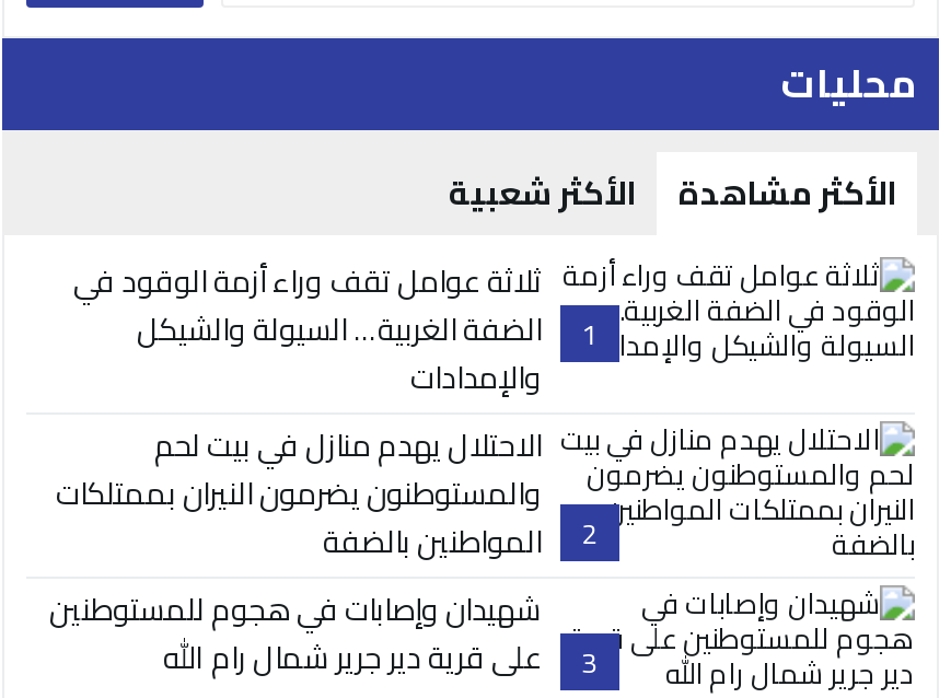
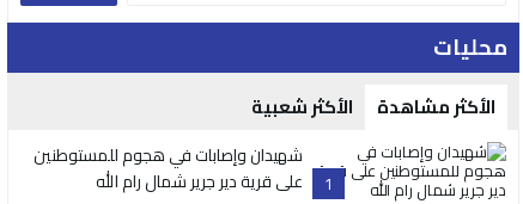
- [image]
- ثلاثة عوامل تقف وراء أزمة الوقود في
- الضفة الغربية… السيولة والشيكل
- والإمدادات
- 2

- الاحتلال يهدم منازل في بيت لحم
- والمستوطنون يضرمون النيران بممتلكات
- المواطنين بالضفة
- 3
